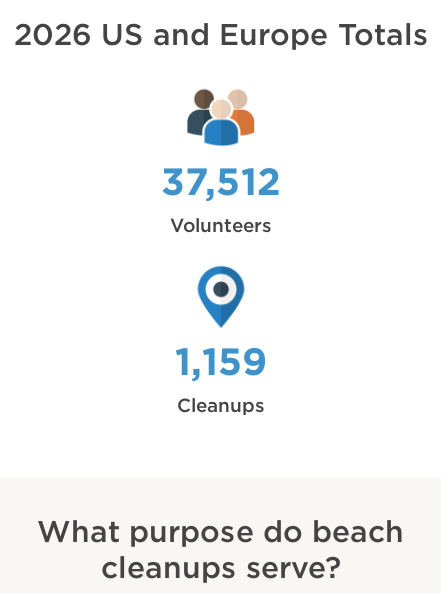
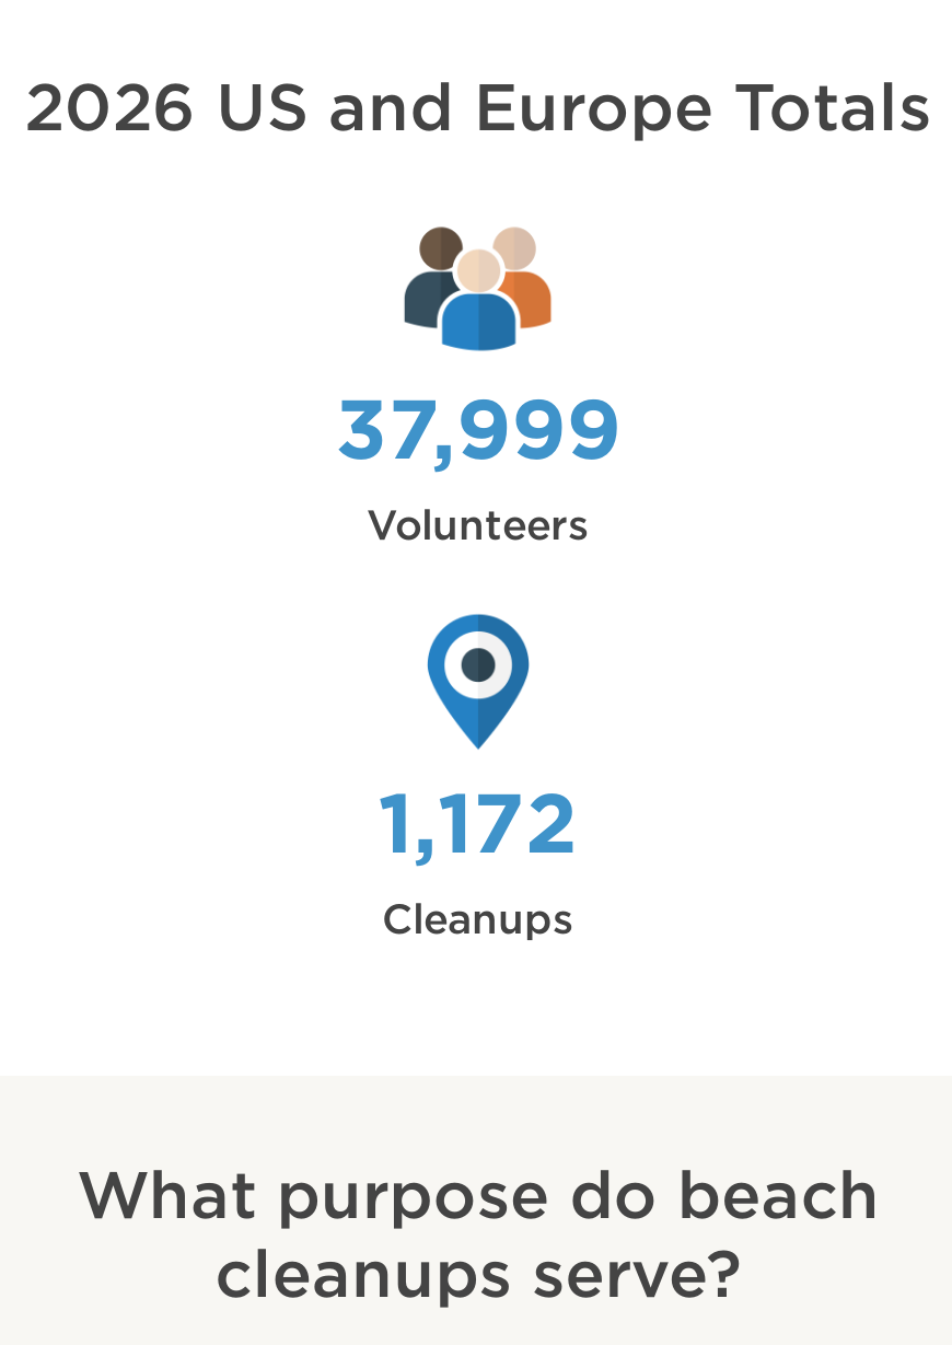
- 37,512
+ 37,999

- 1,159
+ 1,172
